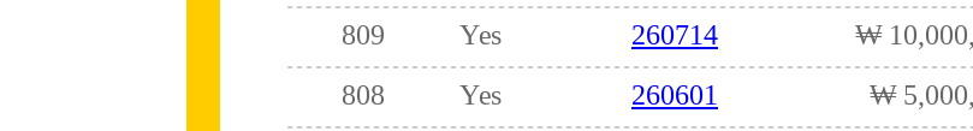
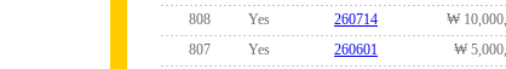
- 809
+ 808

- 808
+ 807
